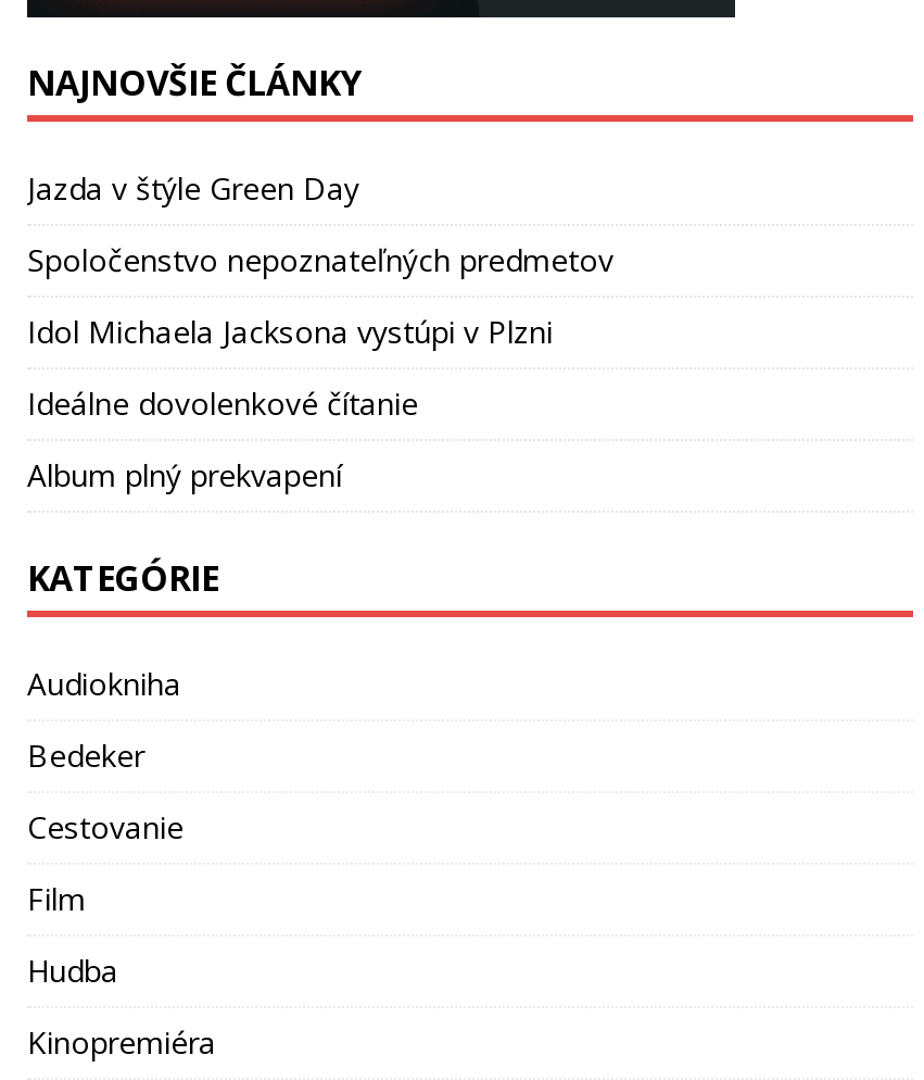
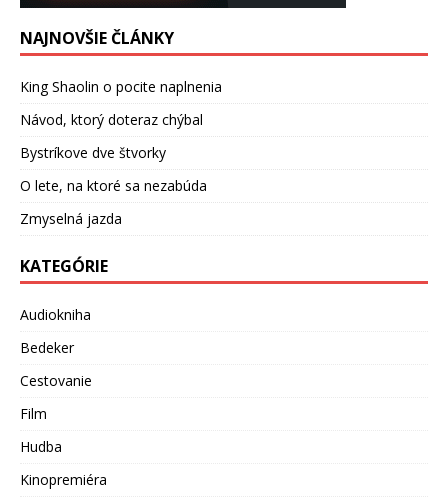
- Jazda v štýle Green Day
+ King Shaolin o pocite naplnenia

- Spoločenstvo nepoznateľných predmetov
+ Návod, ktorý doteraz chýbal

- Idol Michaela Jacksona vystúpi v Plzni
+ Bystríkove dve štvorky

- Ideálne dovolenkové čítanie
+ O lete, na ktoré sa nezabúda

- Album plný prekvapení
+ Zmyselná jazda
